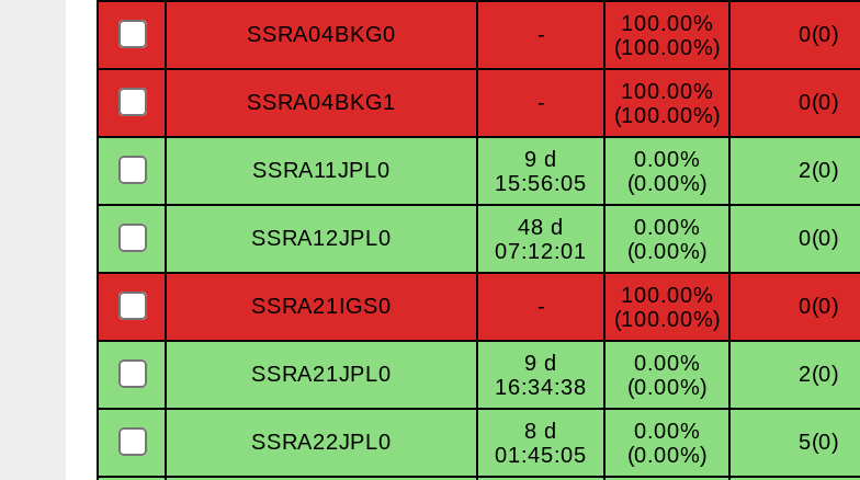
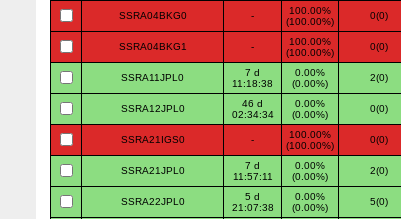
- 9 d
+ 7 d

- 15:56:05 (0.00%)
+ 11:18:38 (0.00%)

- 48 d
+ 46 d

- 07:12:01 (0.00%)
+ 02:34:34 (0.00%)

- 9 d
+ 7 d

- 16:34:38 (0.00%)
+ 11:57:11 (0.00%)

- 8 d
+ 5 d

- 01:45:05 (0.00%)
+ 21:07:38 (0.00%)
